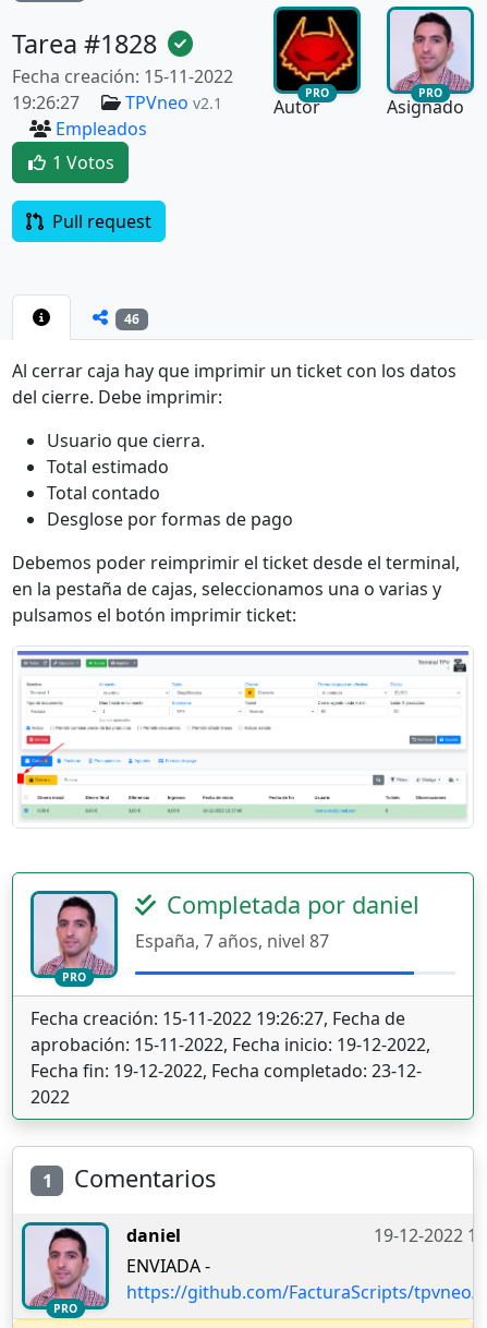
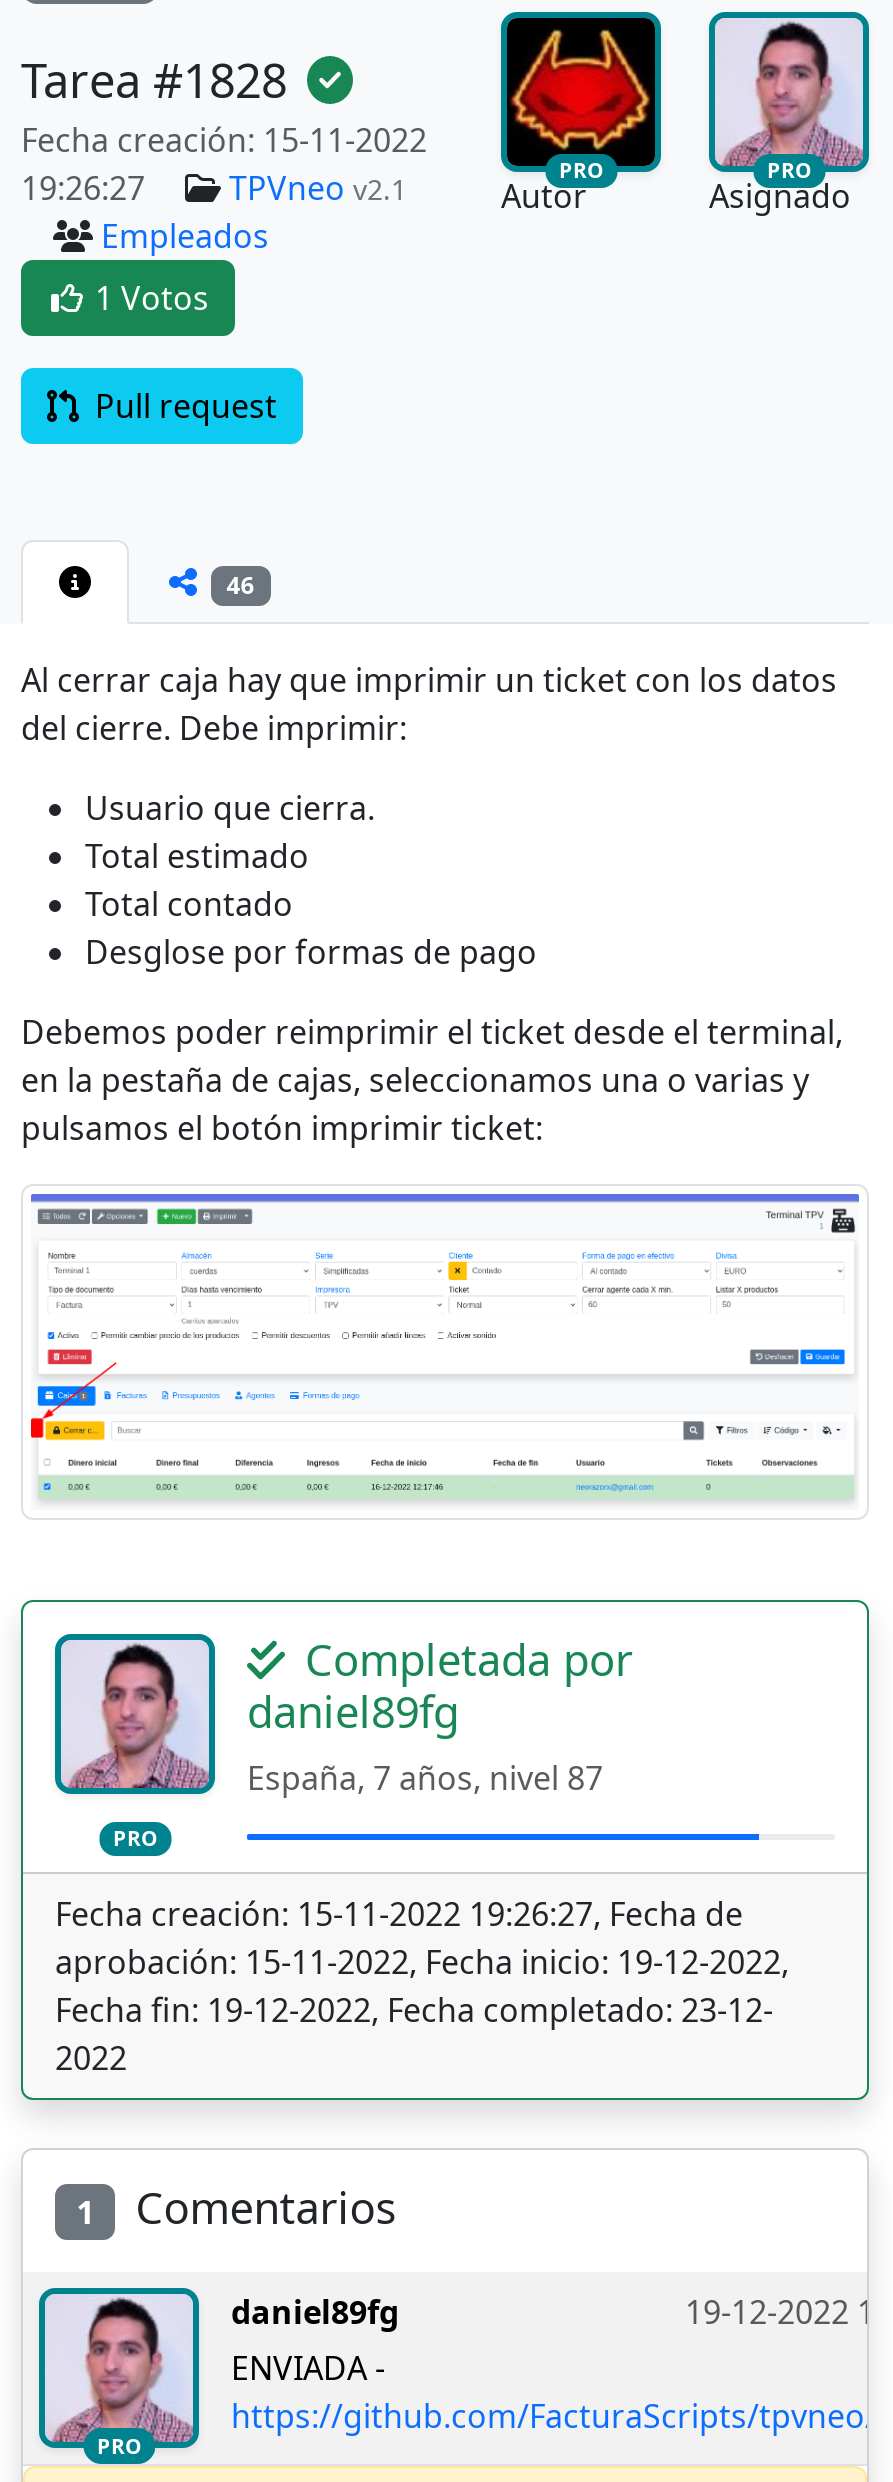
- Completada por daniel
+ Completada por
+ daniel89fg

- [image]
+ [image]

- daniel
+ daniel89fg
